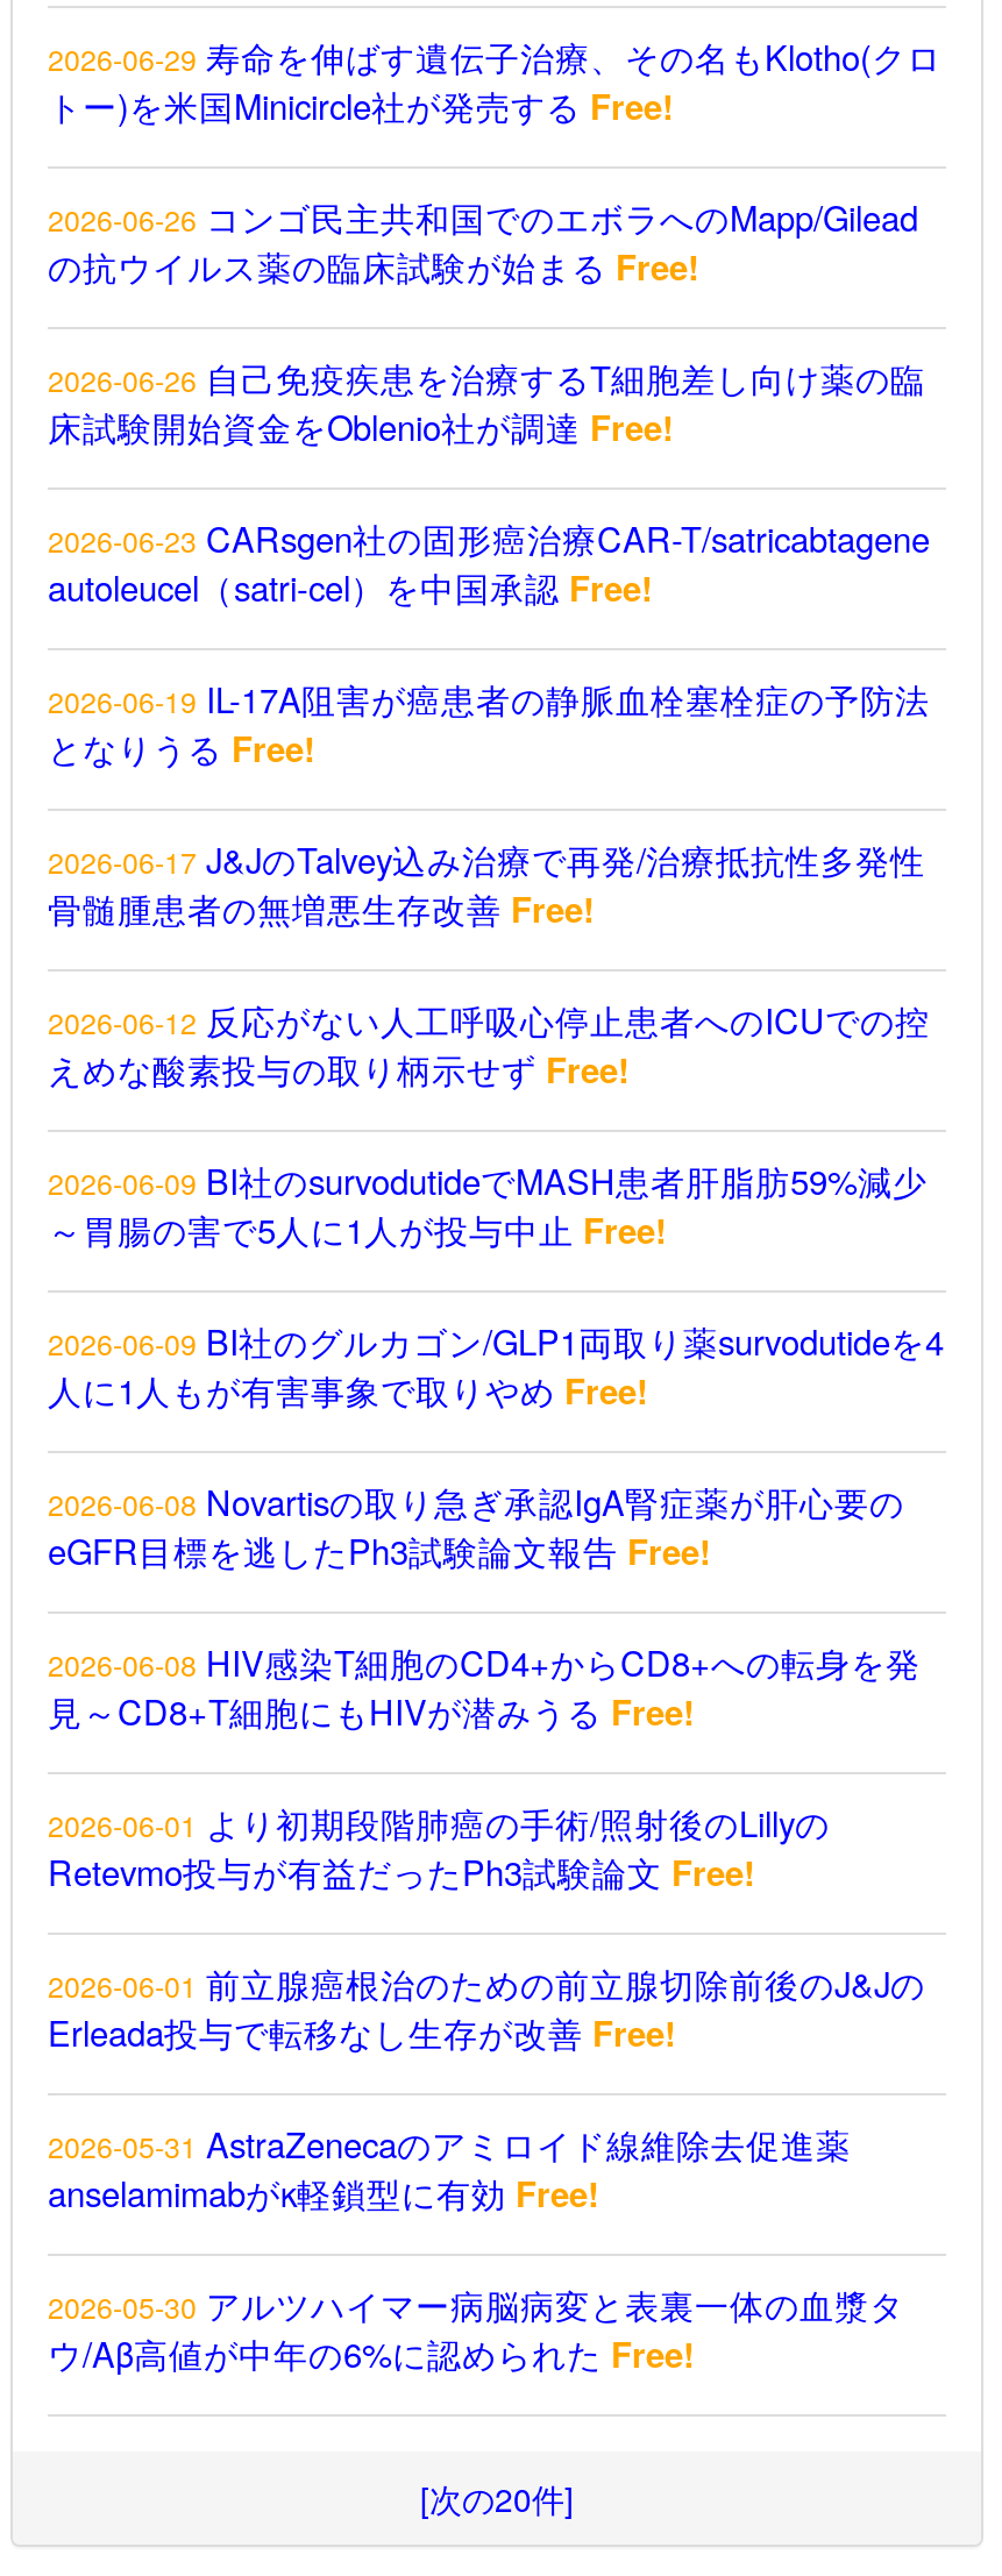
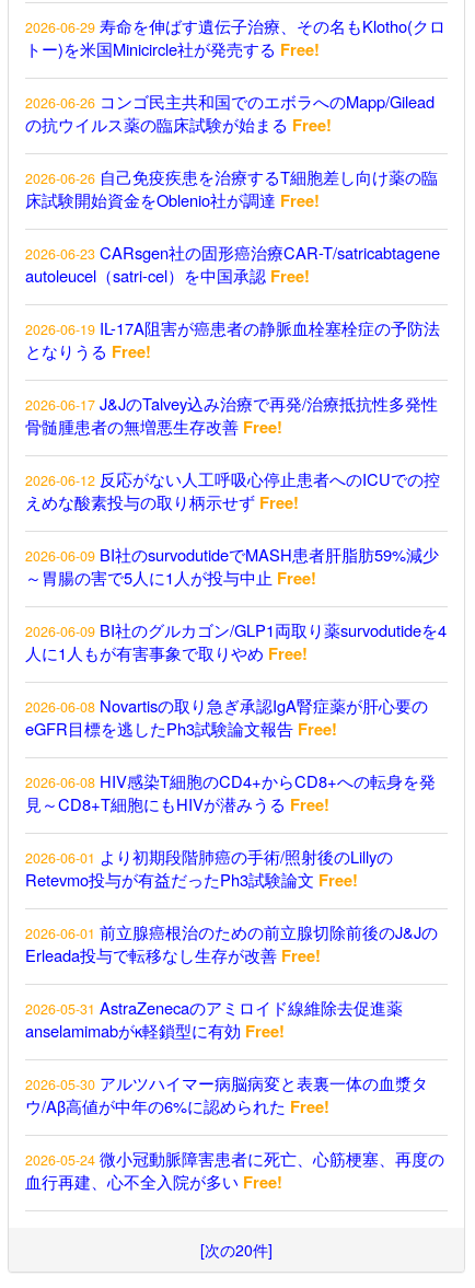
+ 2026-05-24 微小冠動脈障害患者に死亡、心筋梗塞、再度の
+ 血行再建、心不全入院が多い Free!
